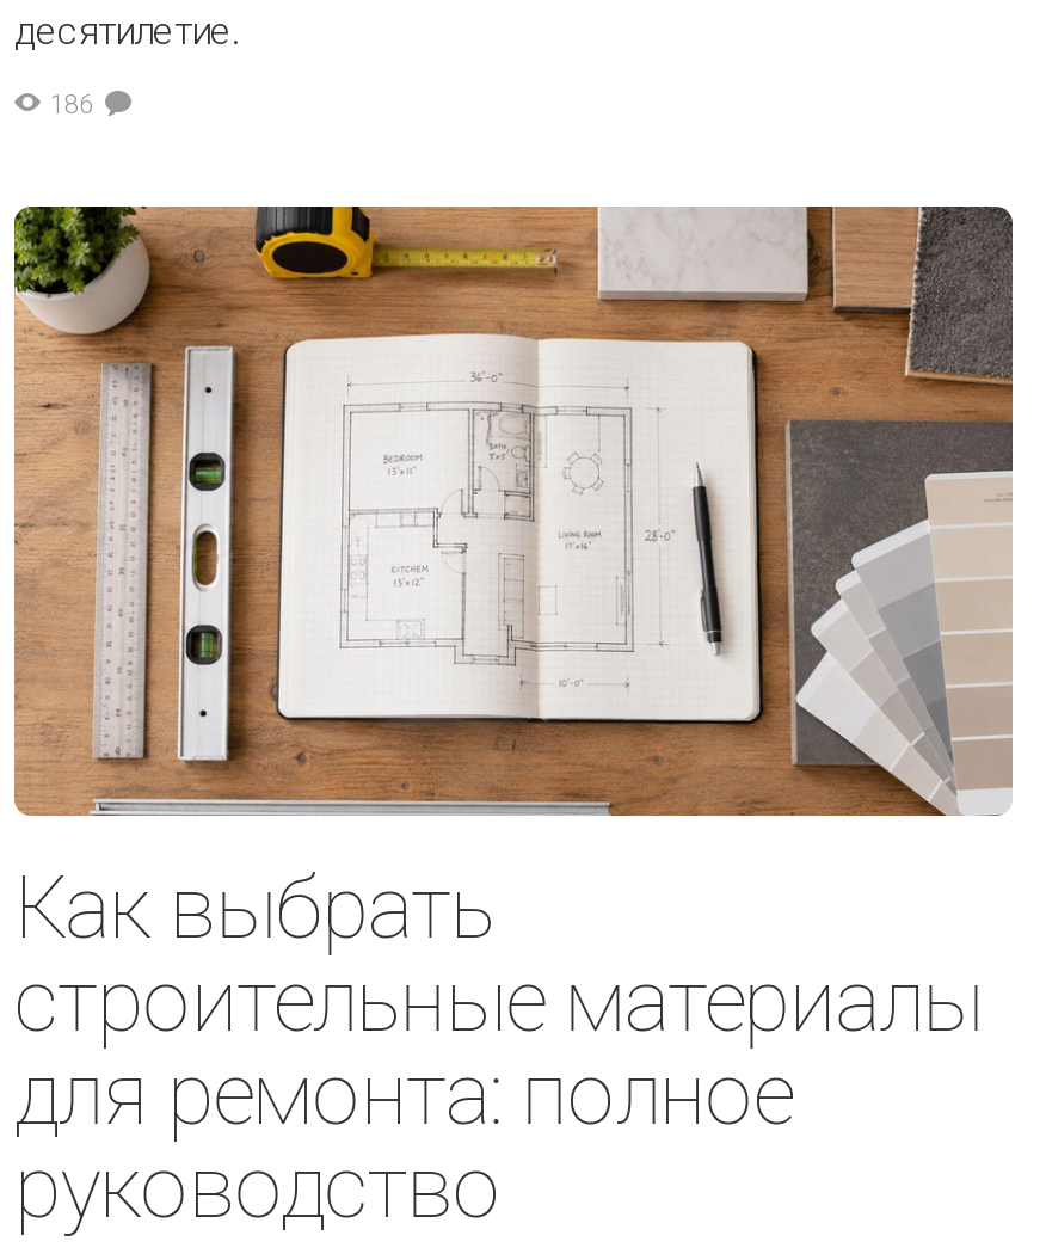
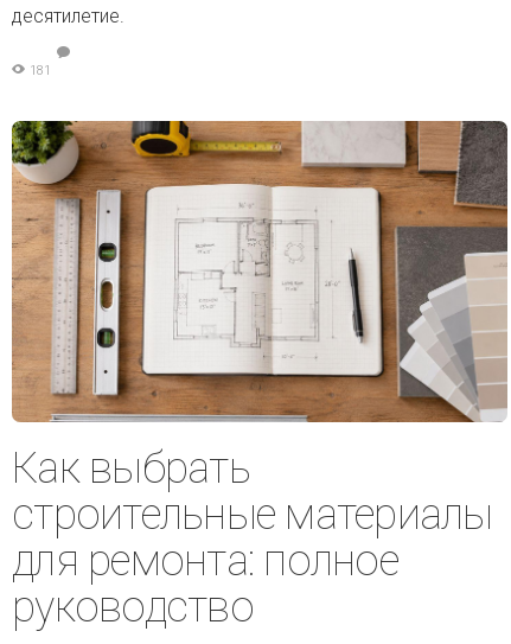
- 186
+ 181
